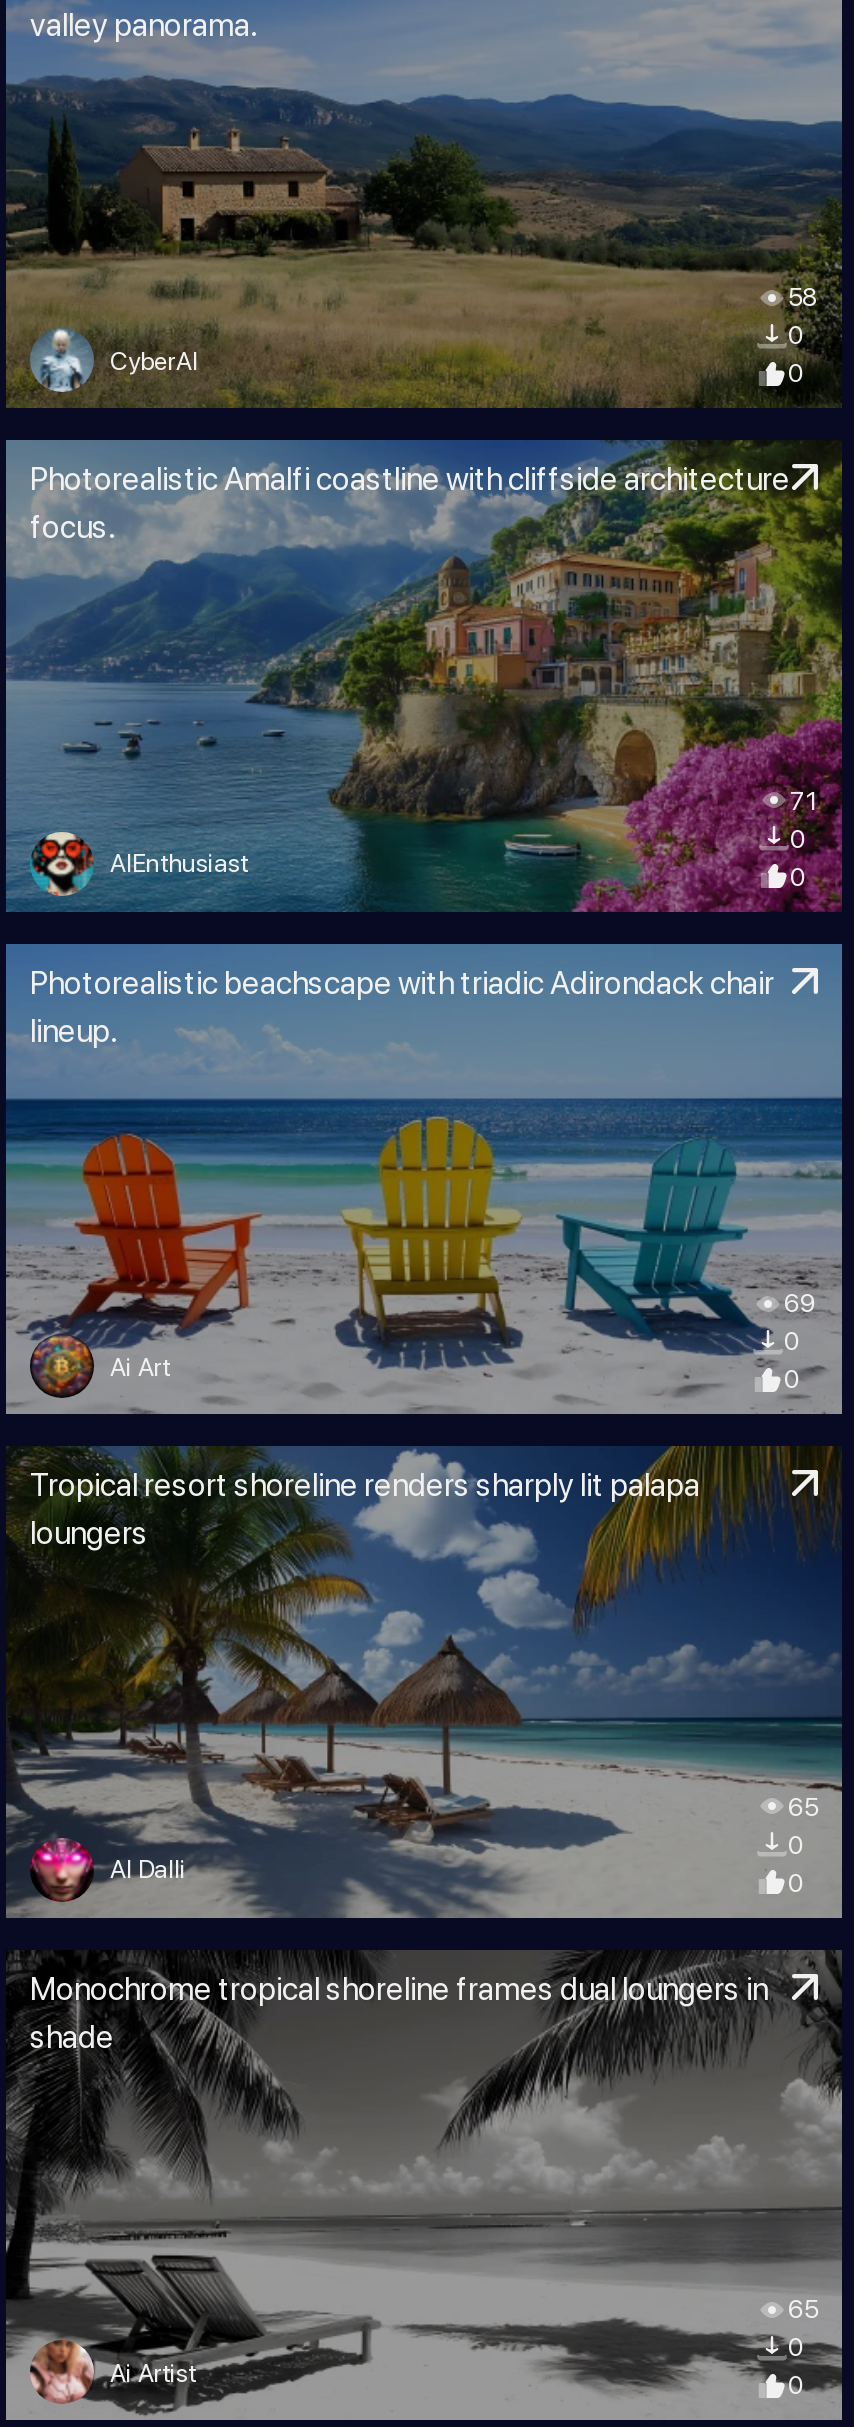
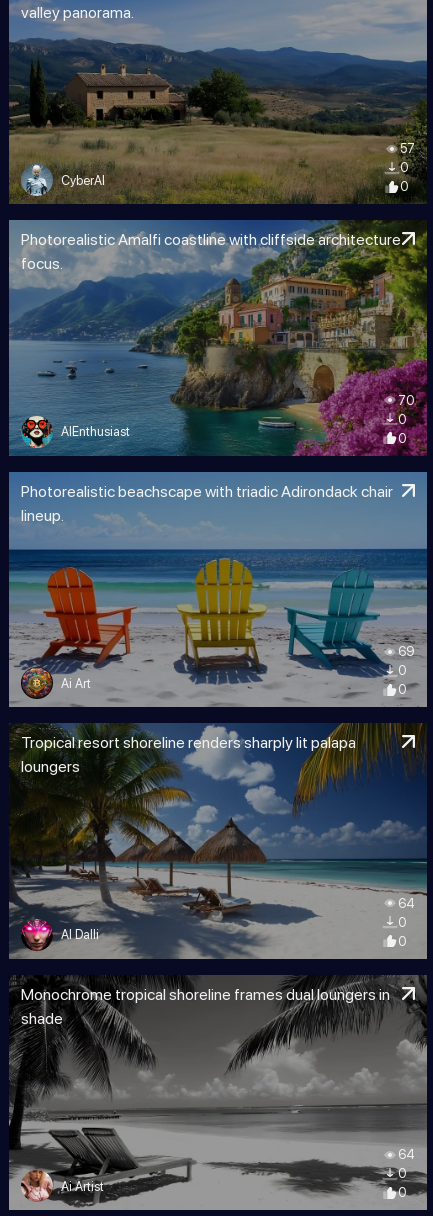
- 58
+ 57

- 71
+ 70

- 65
+ 64

- 65
+ 64
